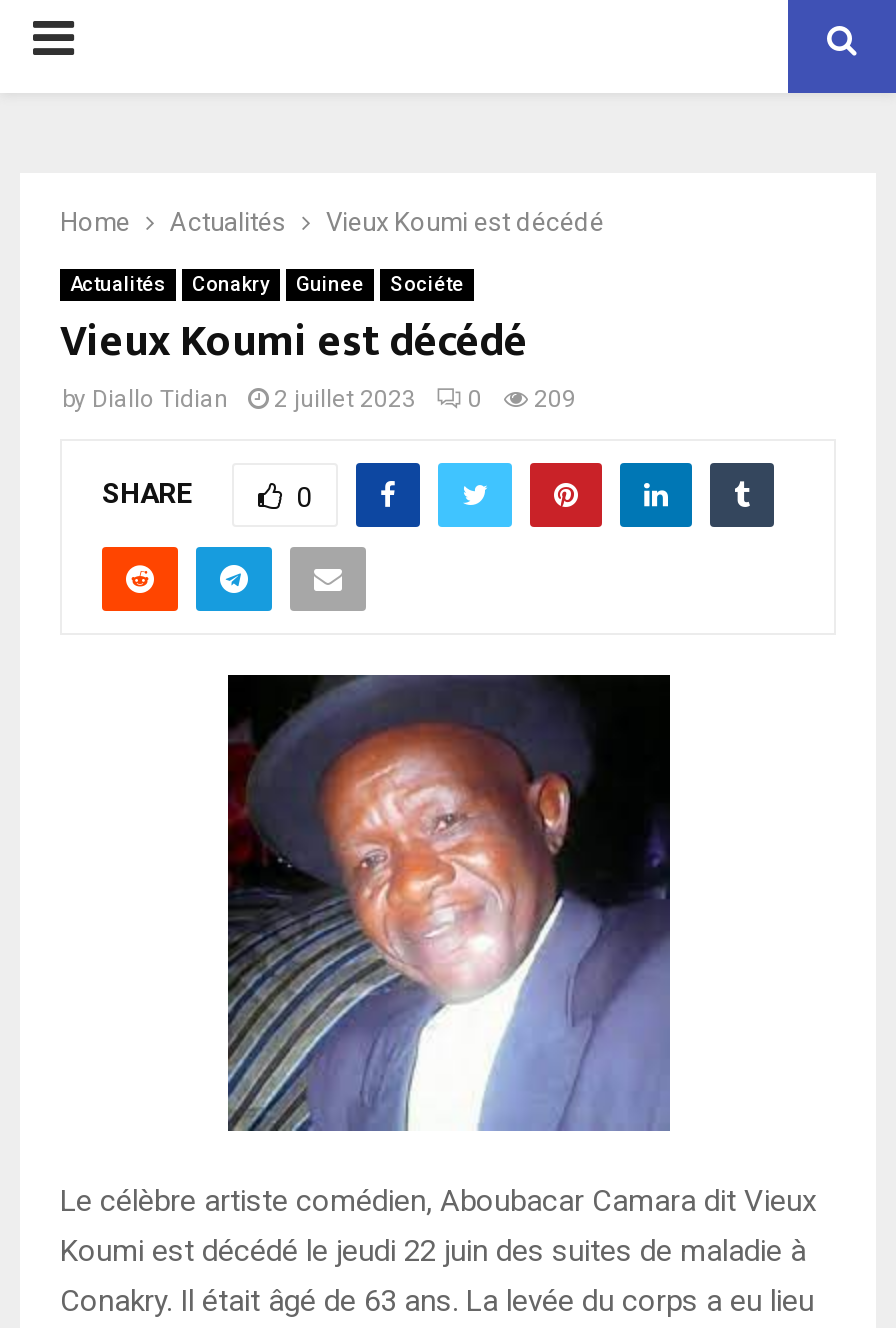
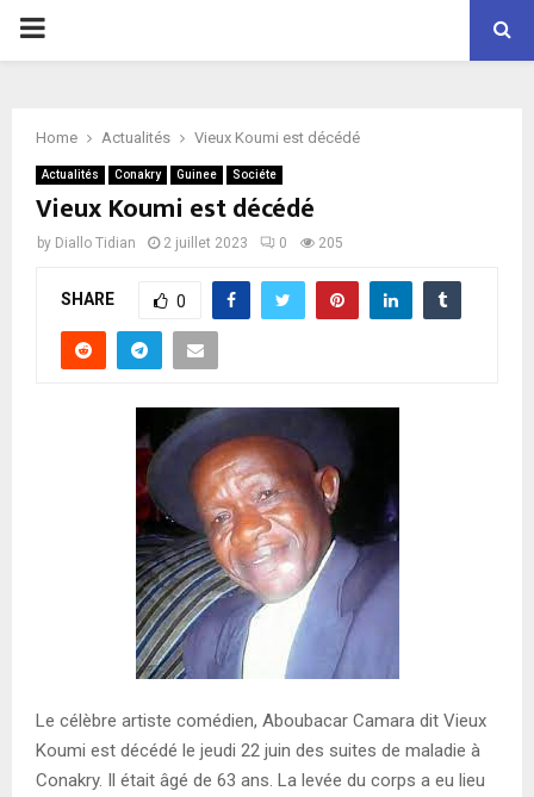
- by Diallo Tidian 2 juillet 2023 0 209
+ by Diallo Tidian 2 juillet 2023 0 205
